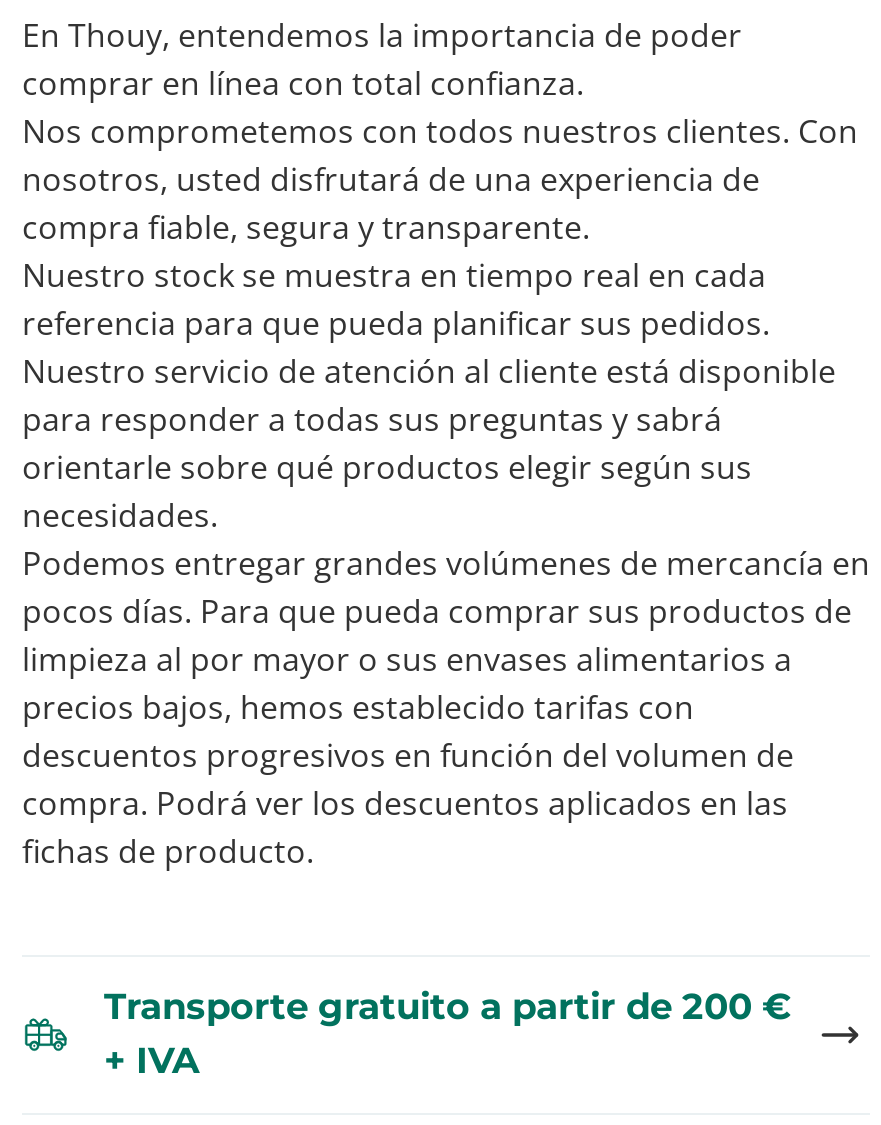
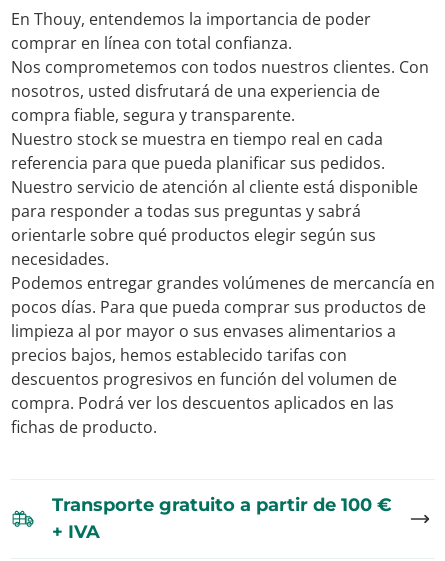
- Transporte gratuito a partir de 200 €
+ Transporte gratuito a partir de 100 €
